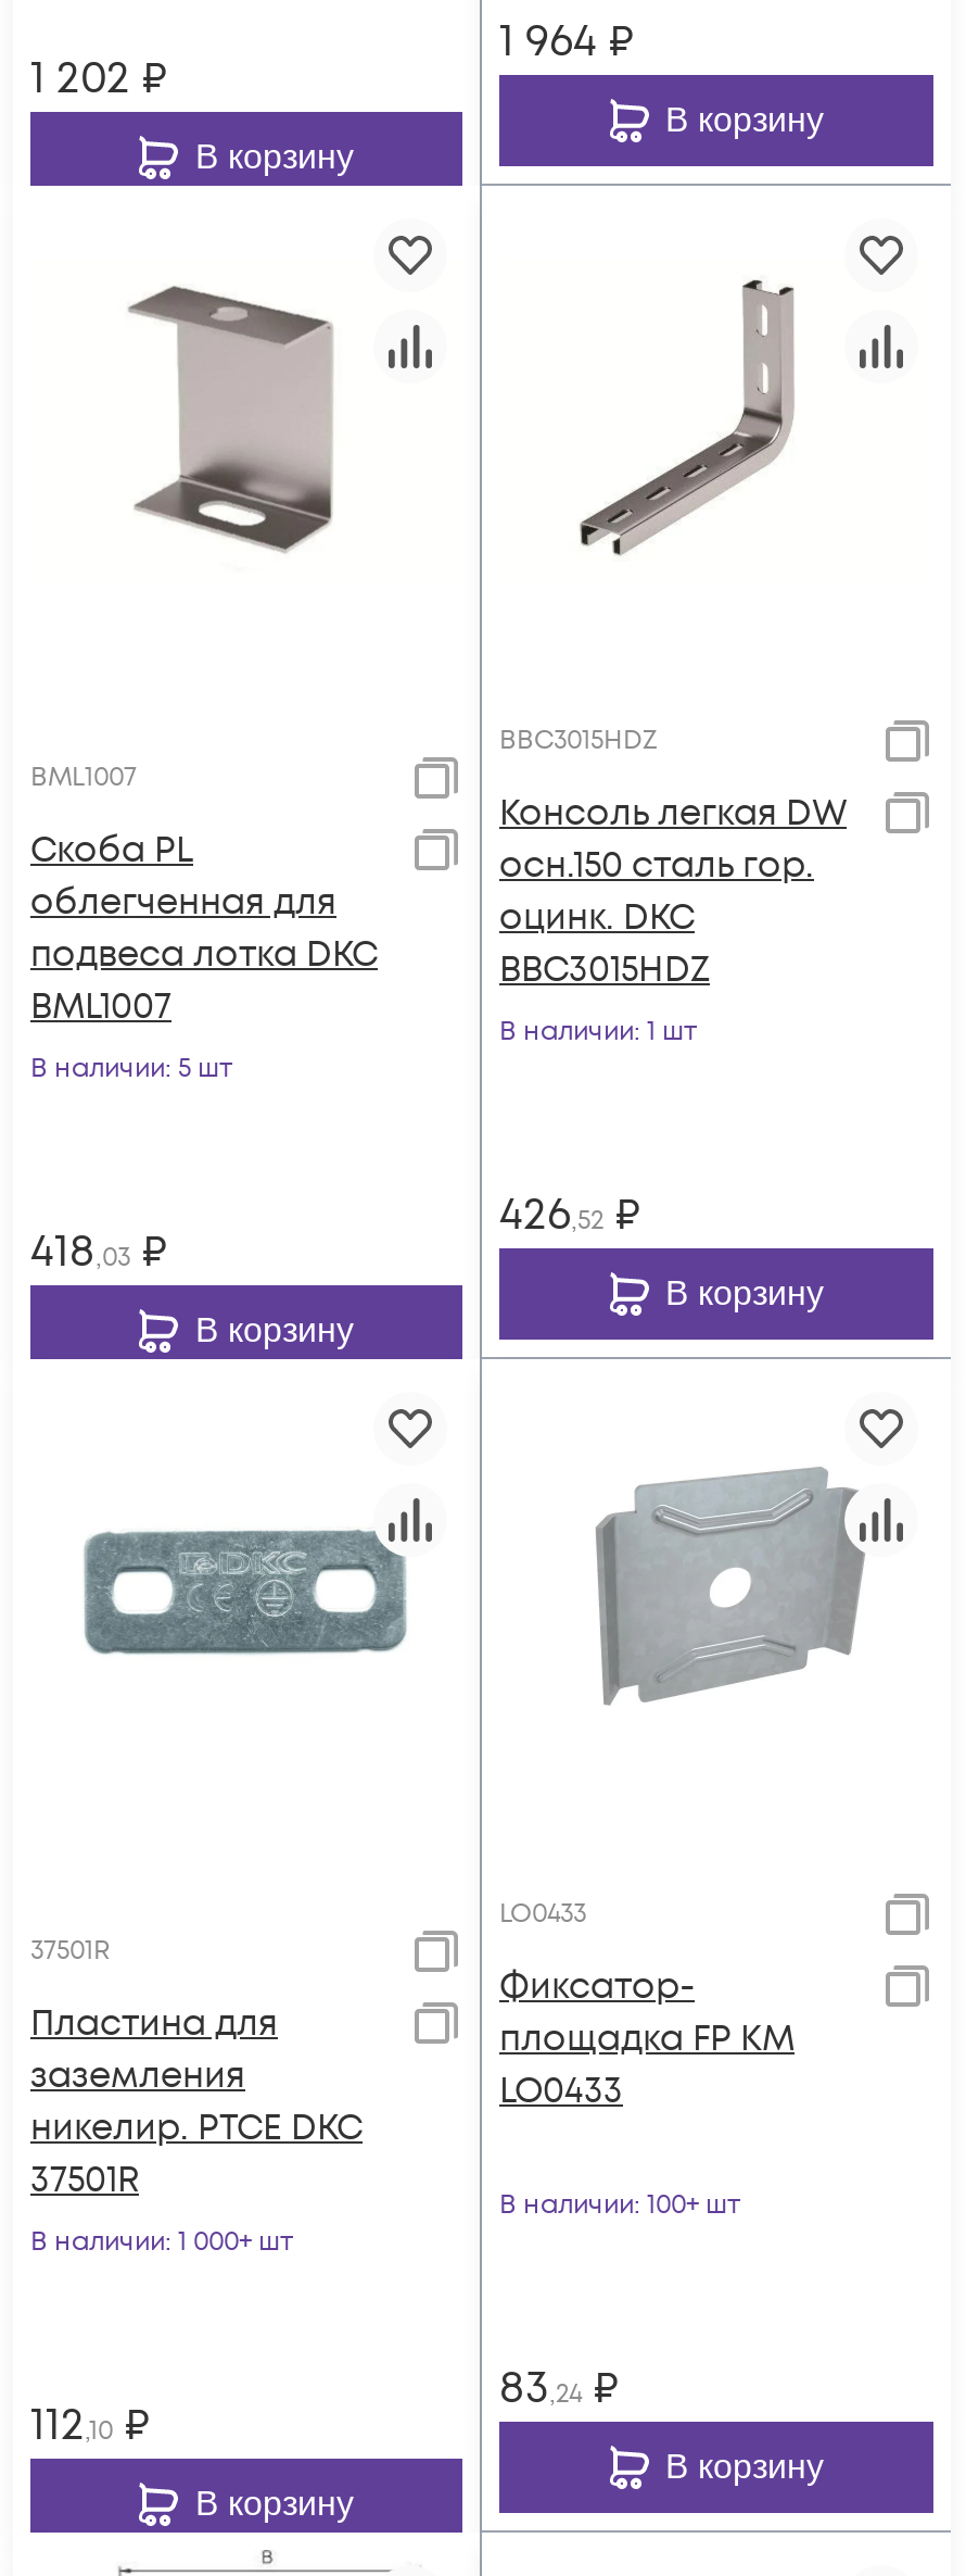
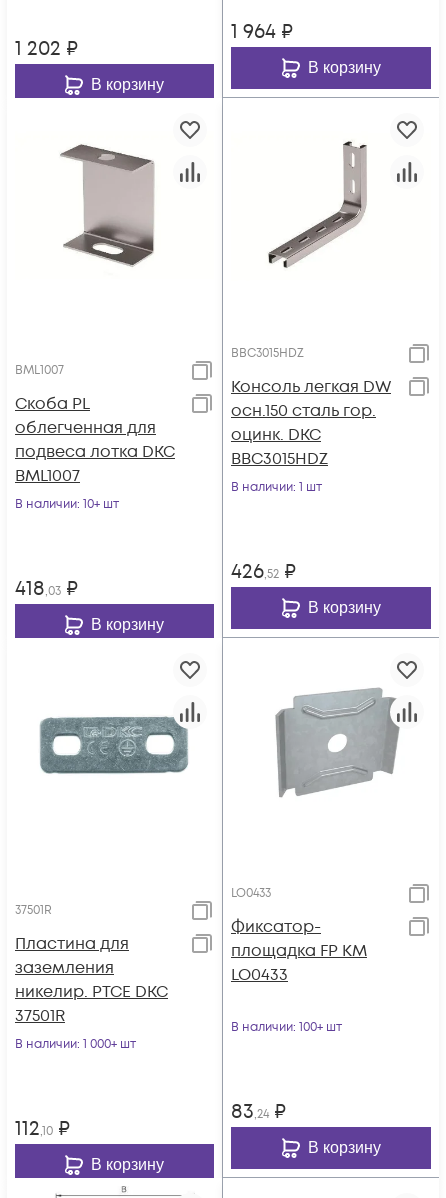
- В наличии: 5 шт
+ В наличии: 10+ шт
